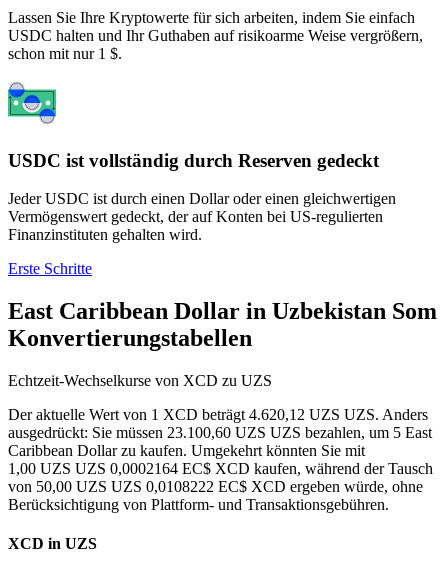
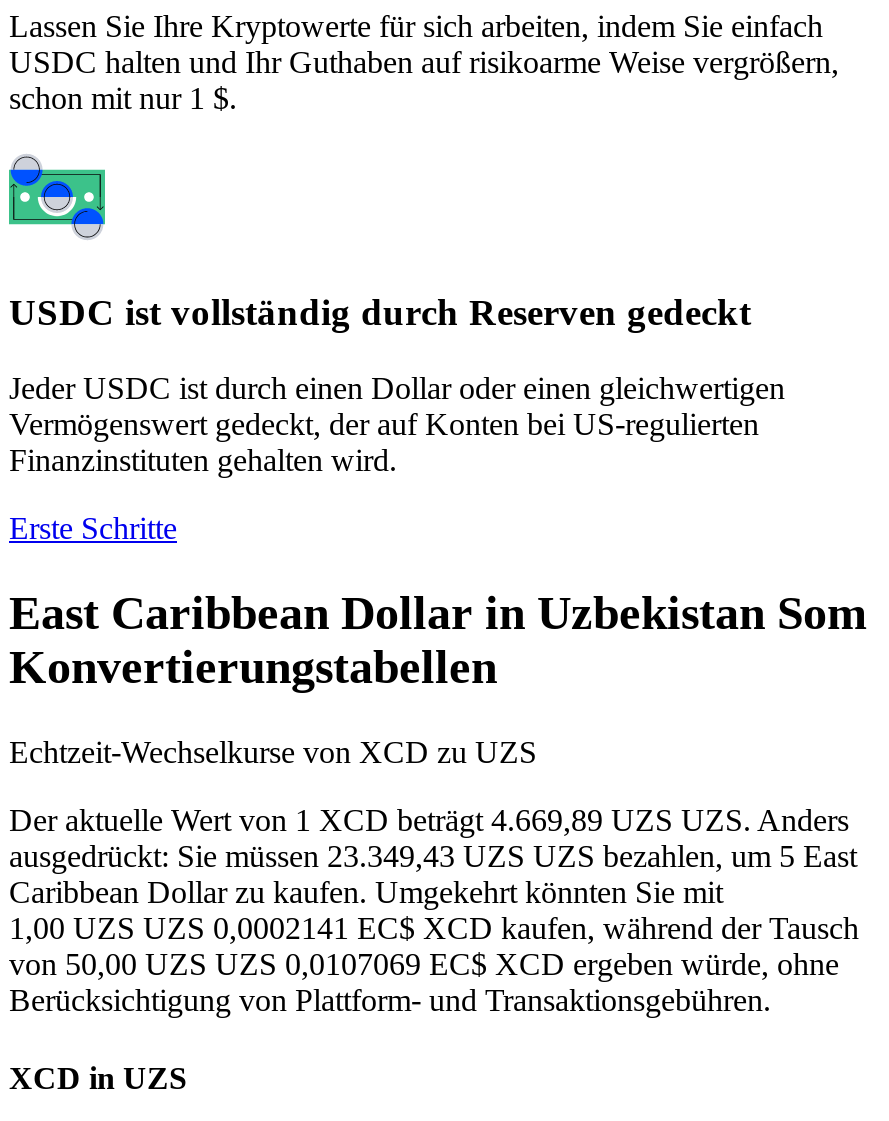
- Der aktuelle Wert von 1 XCD beträgt 4.620,12 UZS UZS. Anders
+ Der aktuelle Wert von 1 XCD beträgt 4.669,89 UZS UZS. Anders

- ausgedrückt: Sie müssen 23.100,60 UZS UZS bezahlen, um 5 East
+ ausgedrückt: Sie müssen 23.349,43 UZS UZS bezahlen, um 5 East

- 1,00 UZS UZS 0,0002164 EC$ XCD kaufen, während der Tausch
+ 1,00 UZS UZS 0,0002141 EC$ XCD kaufen, während der Tausch

- von 50,00 UZS UZS 0,0108222 EC$ XCD ergeben würde, ohne
+ von 50,00 UZS UZS 0,0107069 EC$ XCD ergeben würde, ohne
